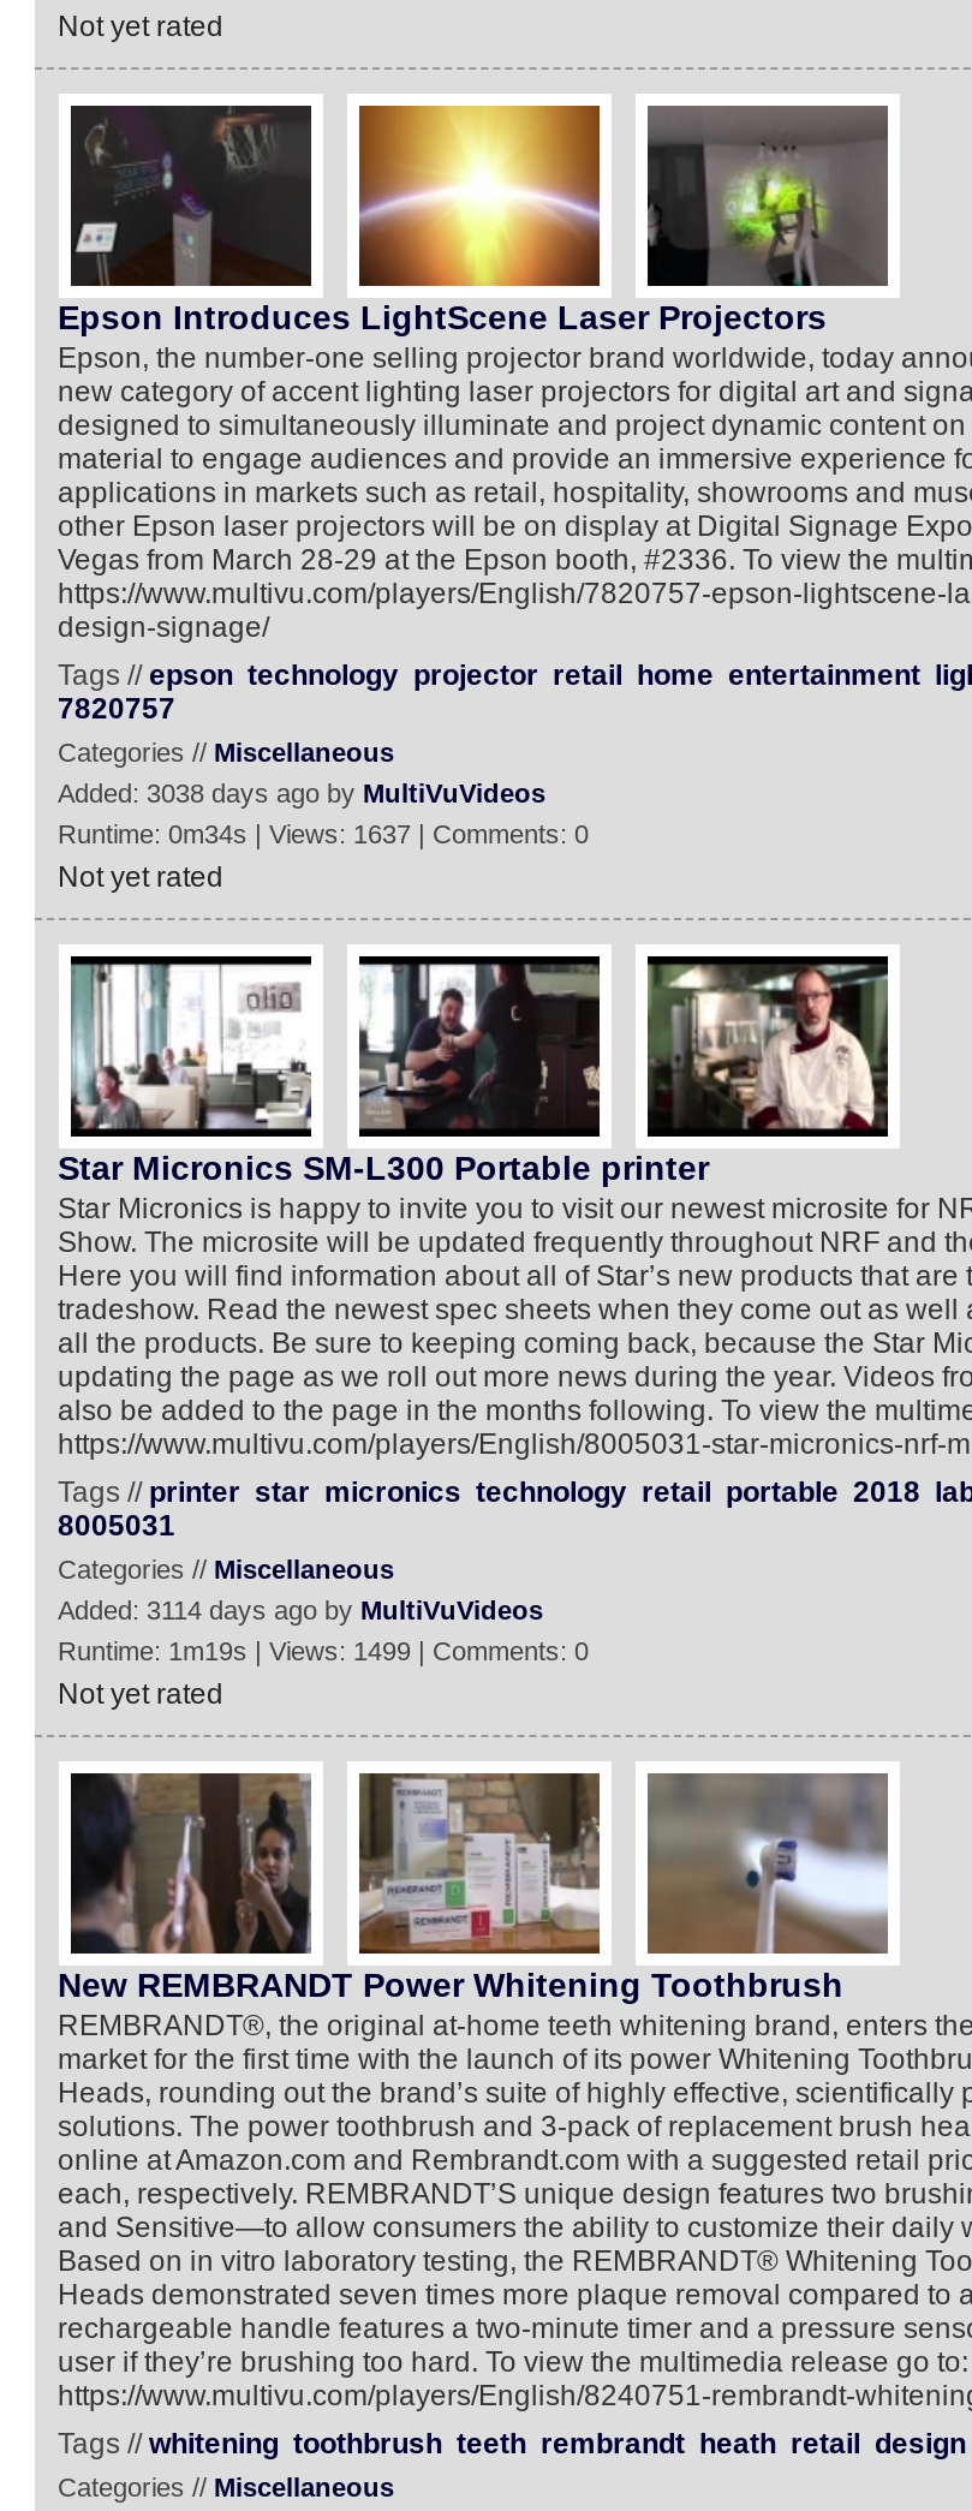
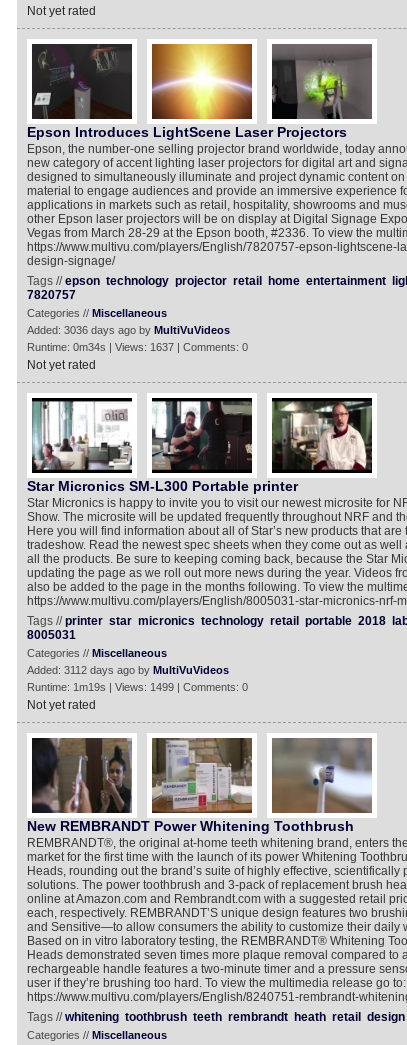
- Added: 3038 days ago by MultiVuVideos
+ Added: 3036 days ago by MultiVuVideos

- Added: 3114 days ago by MultiVuVideos
+ Added: 3112 days ago by MultiVuVideos
